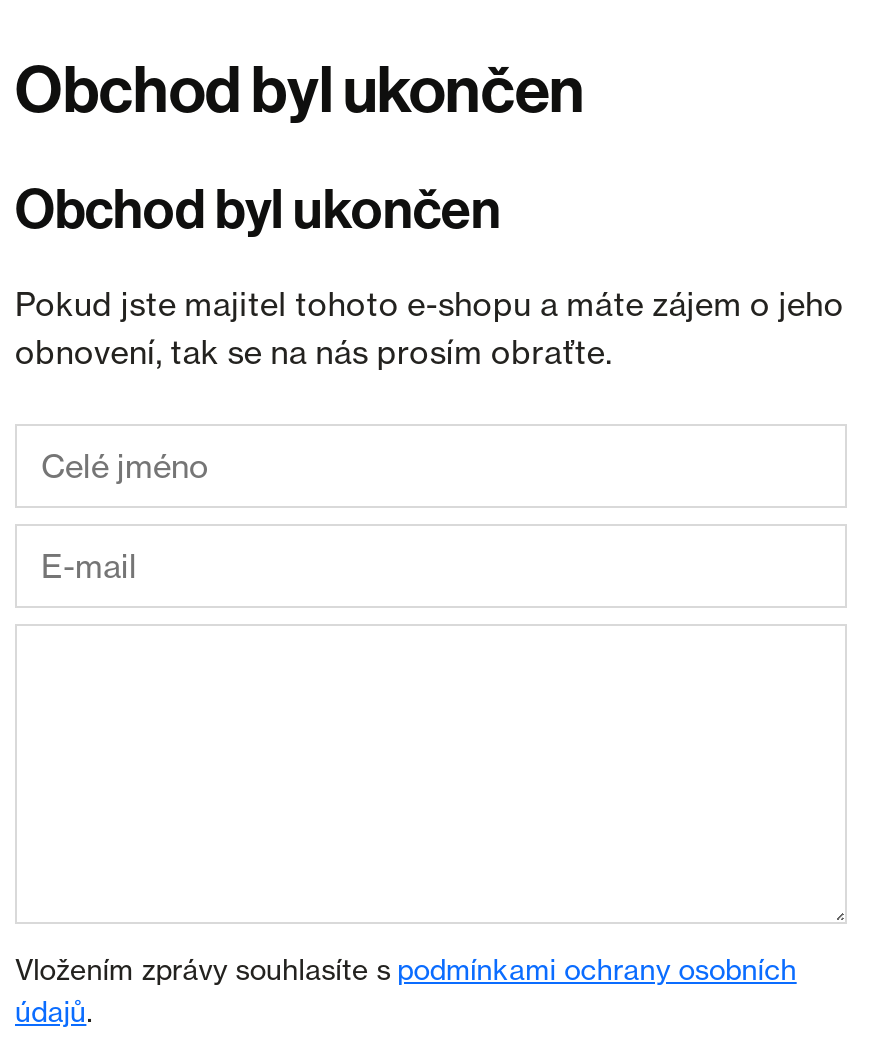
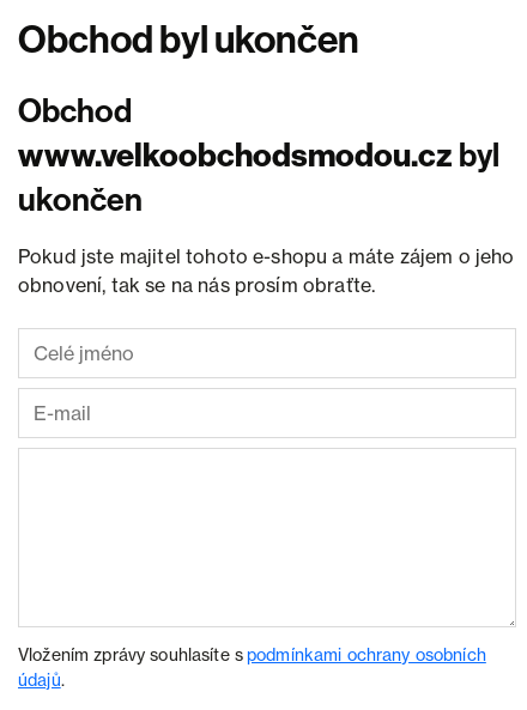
- Obchod byl ukončen
+ Obchod
+ www.velkoobchodsmodou.cz byl
+ ukončen
